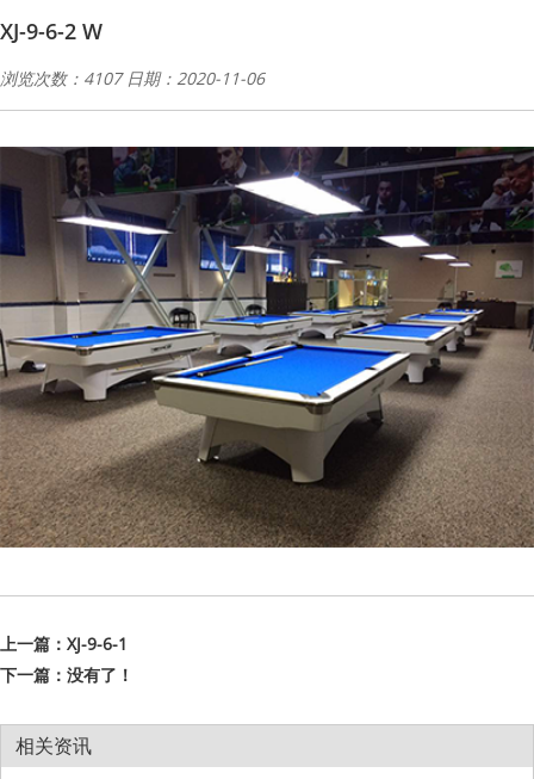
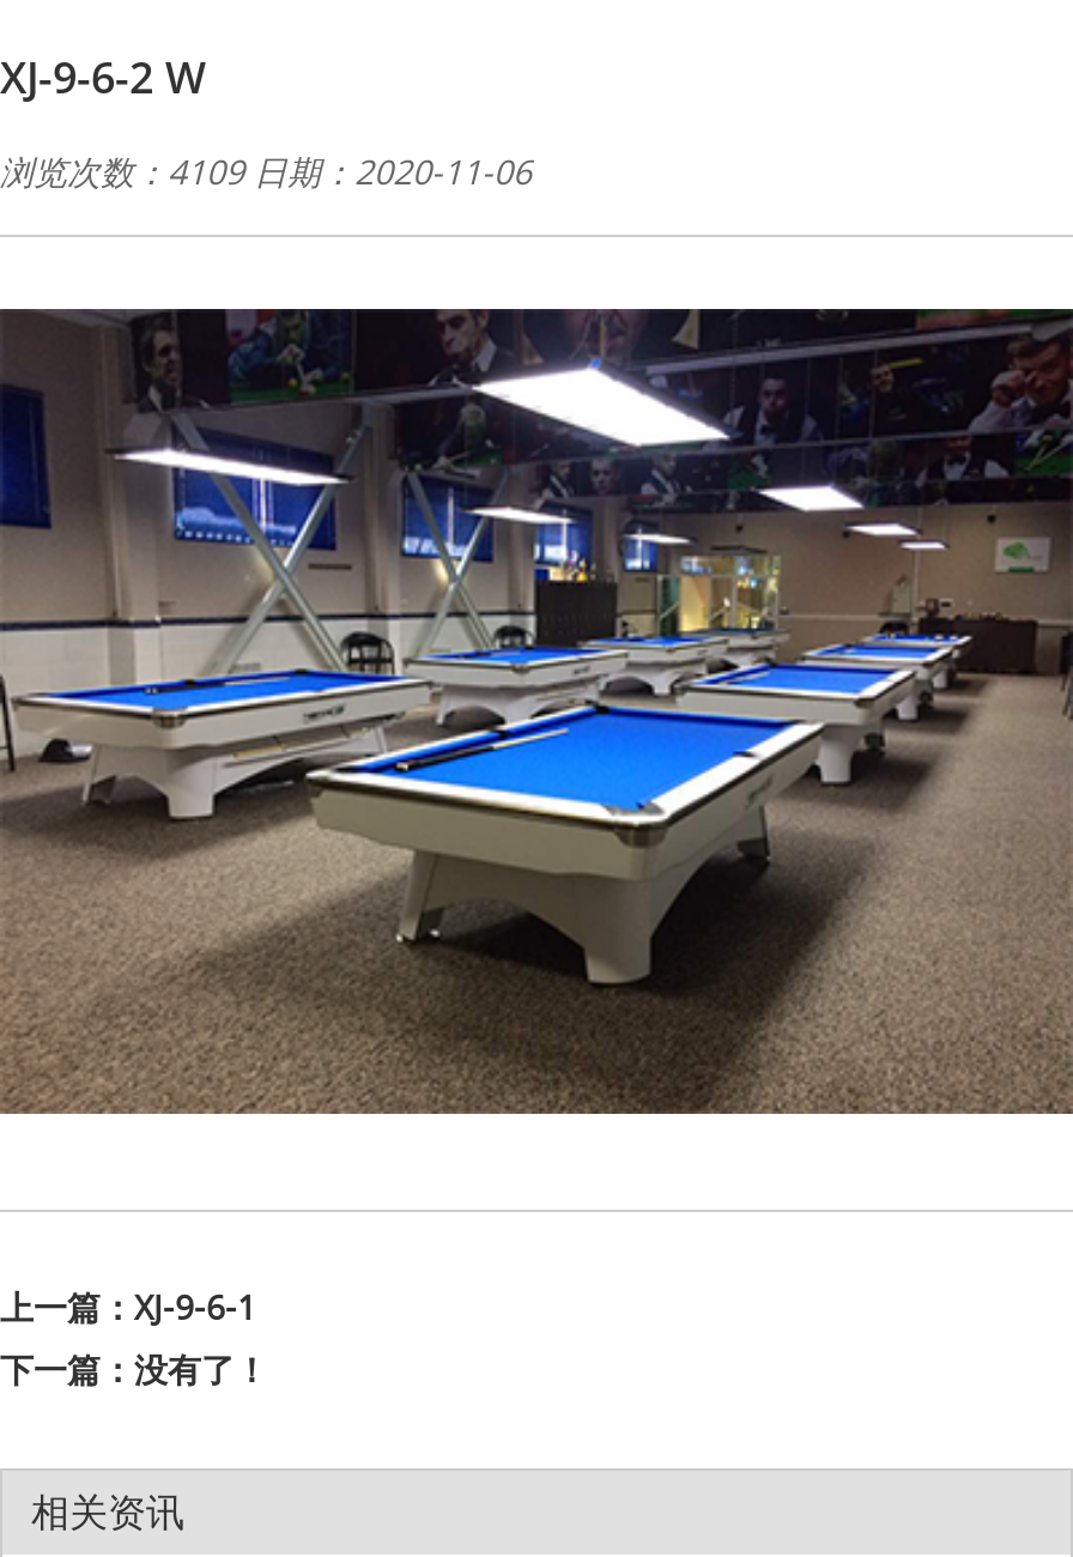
- 浏览次数：4107 日期：2020-11-06
+ 浏览次数：4109 日期：2020-11-06
